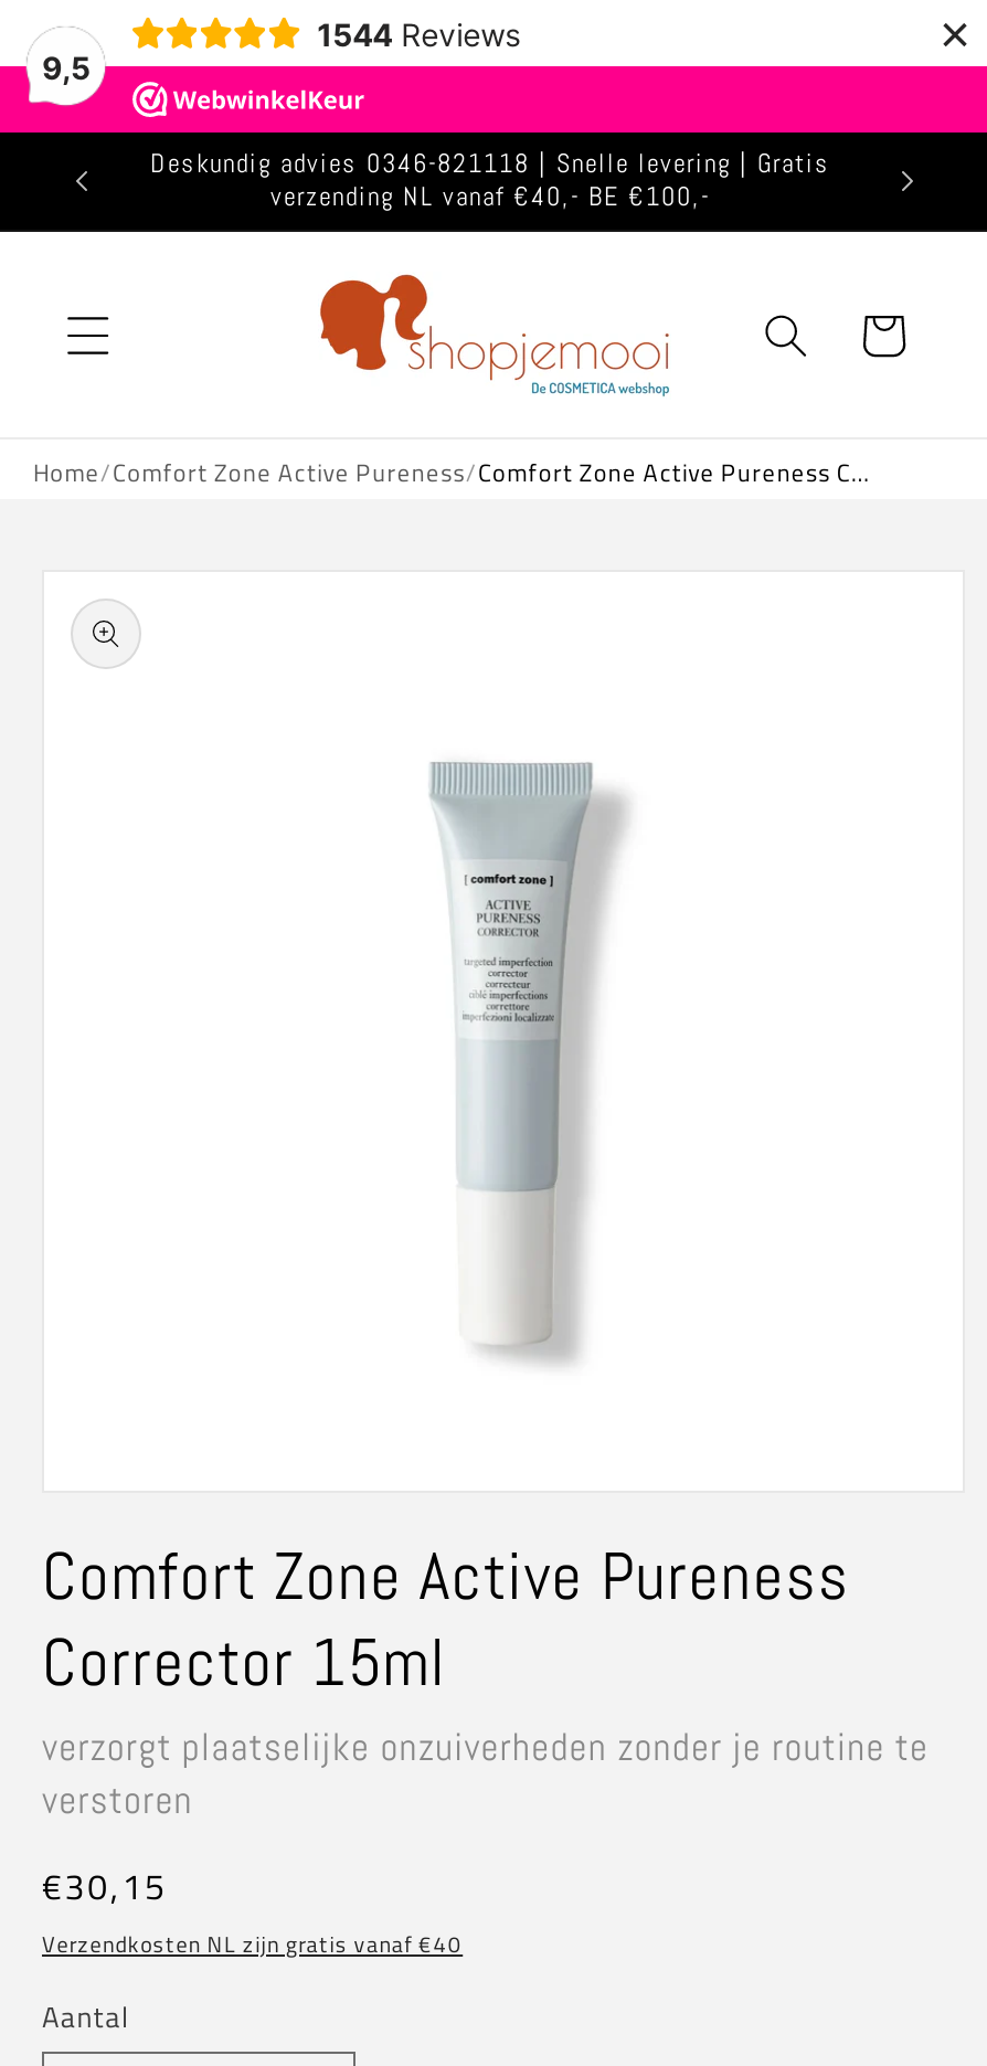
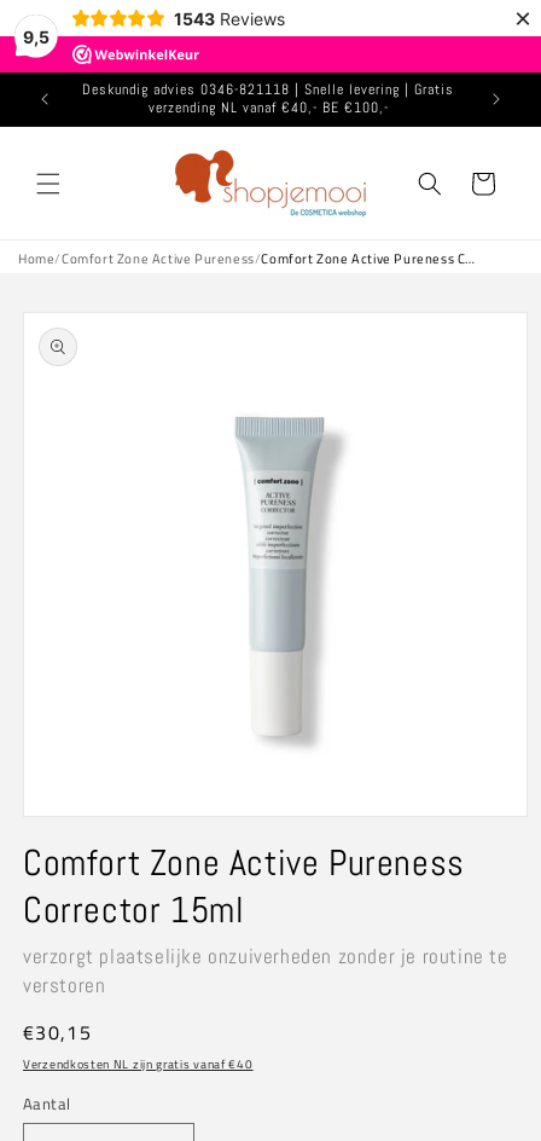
- 1544 Reviews
+ 1543 Reviews
